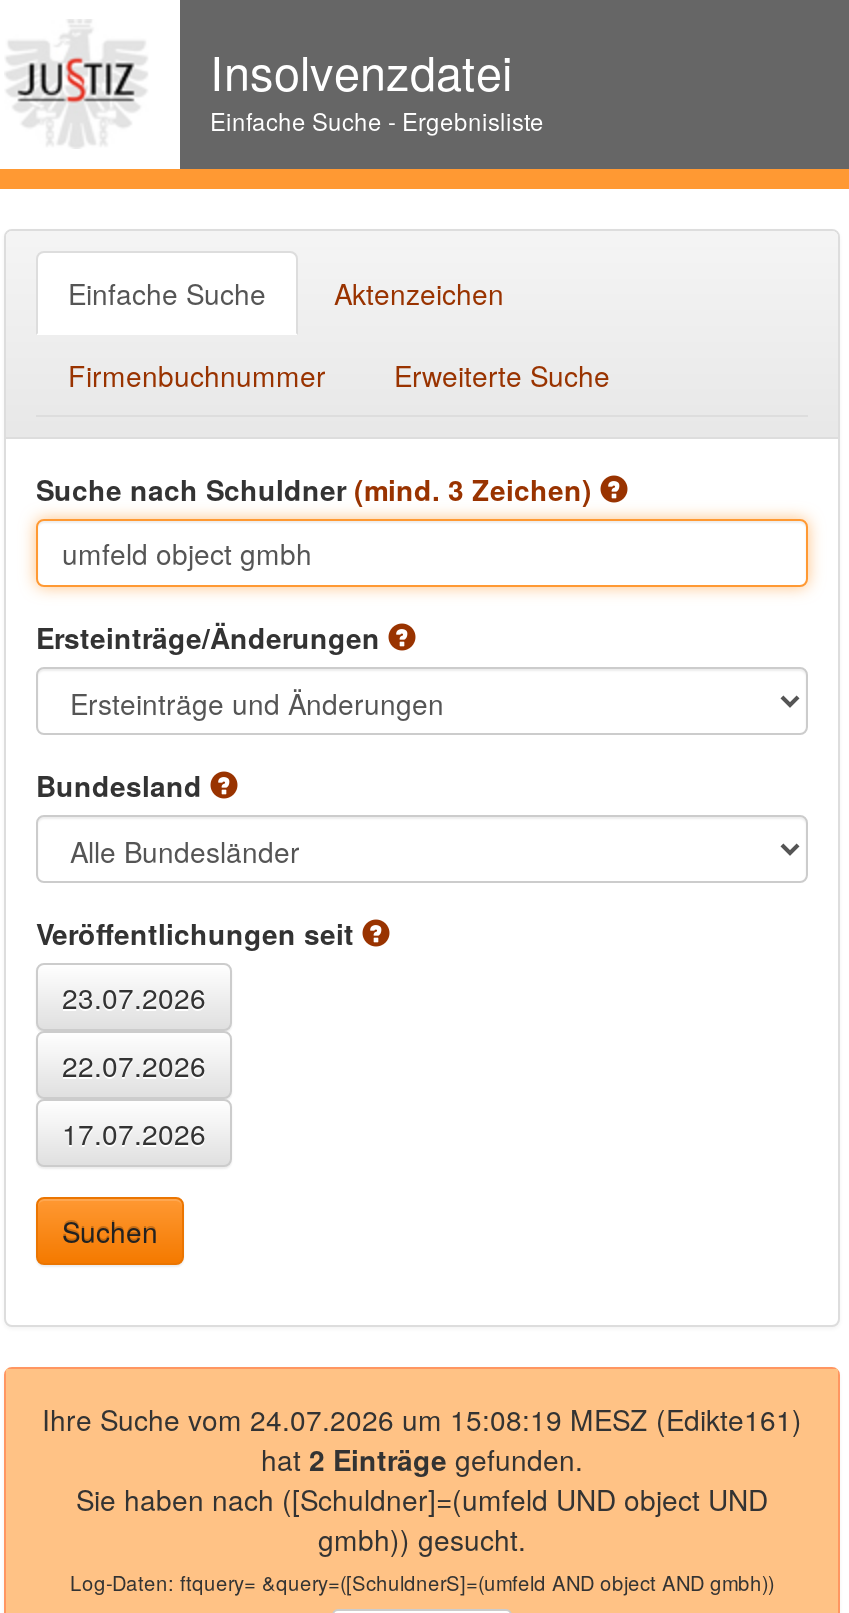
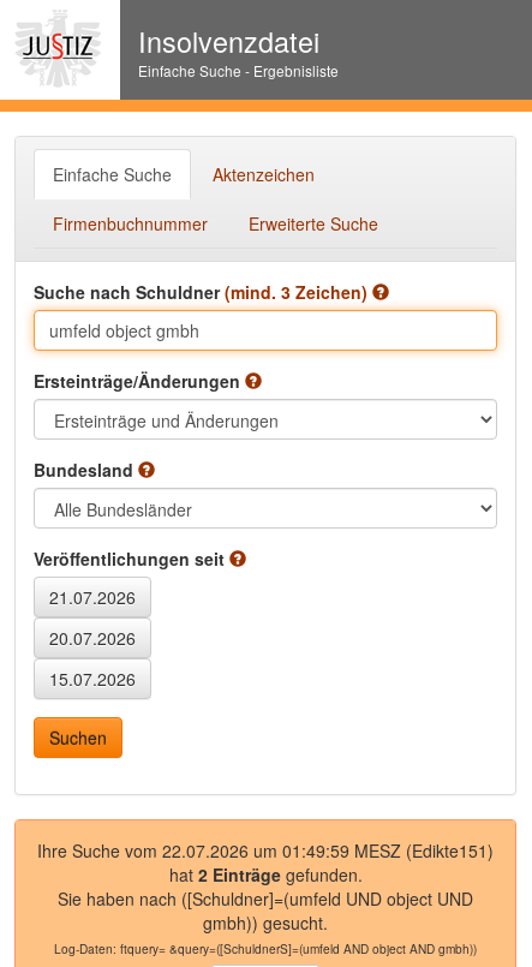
- Ihre Suche vom 24.07.2026 um 15:08:19 MESZ (Edikte161)
+ Ihre Suche vom 22.07.2026 um 01:49:59 MESZ (Edikte151)
